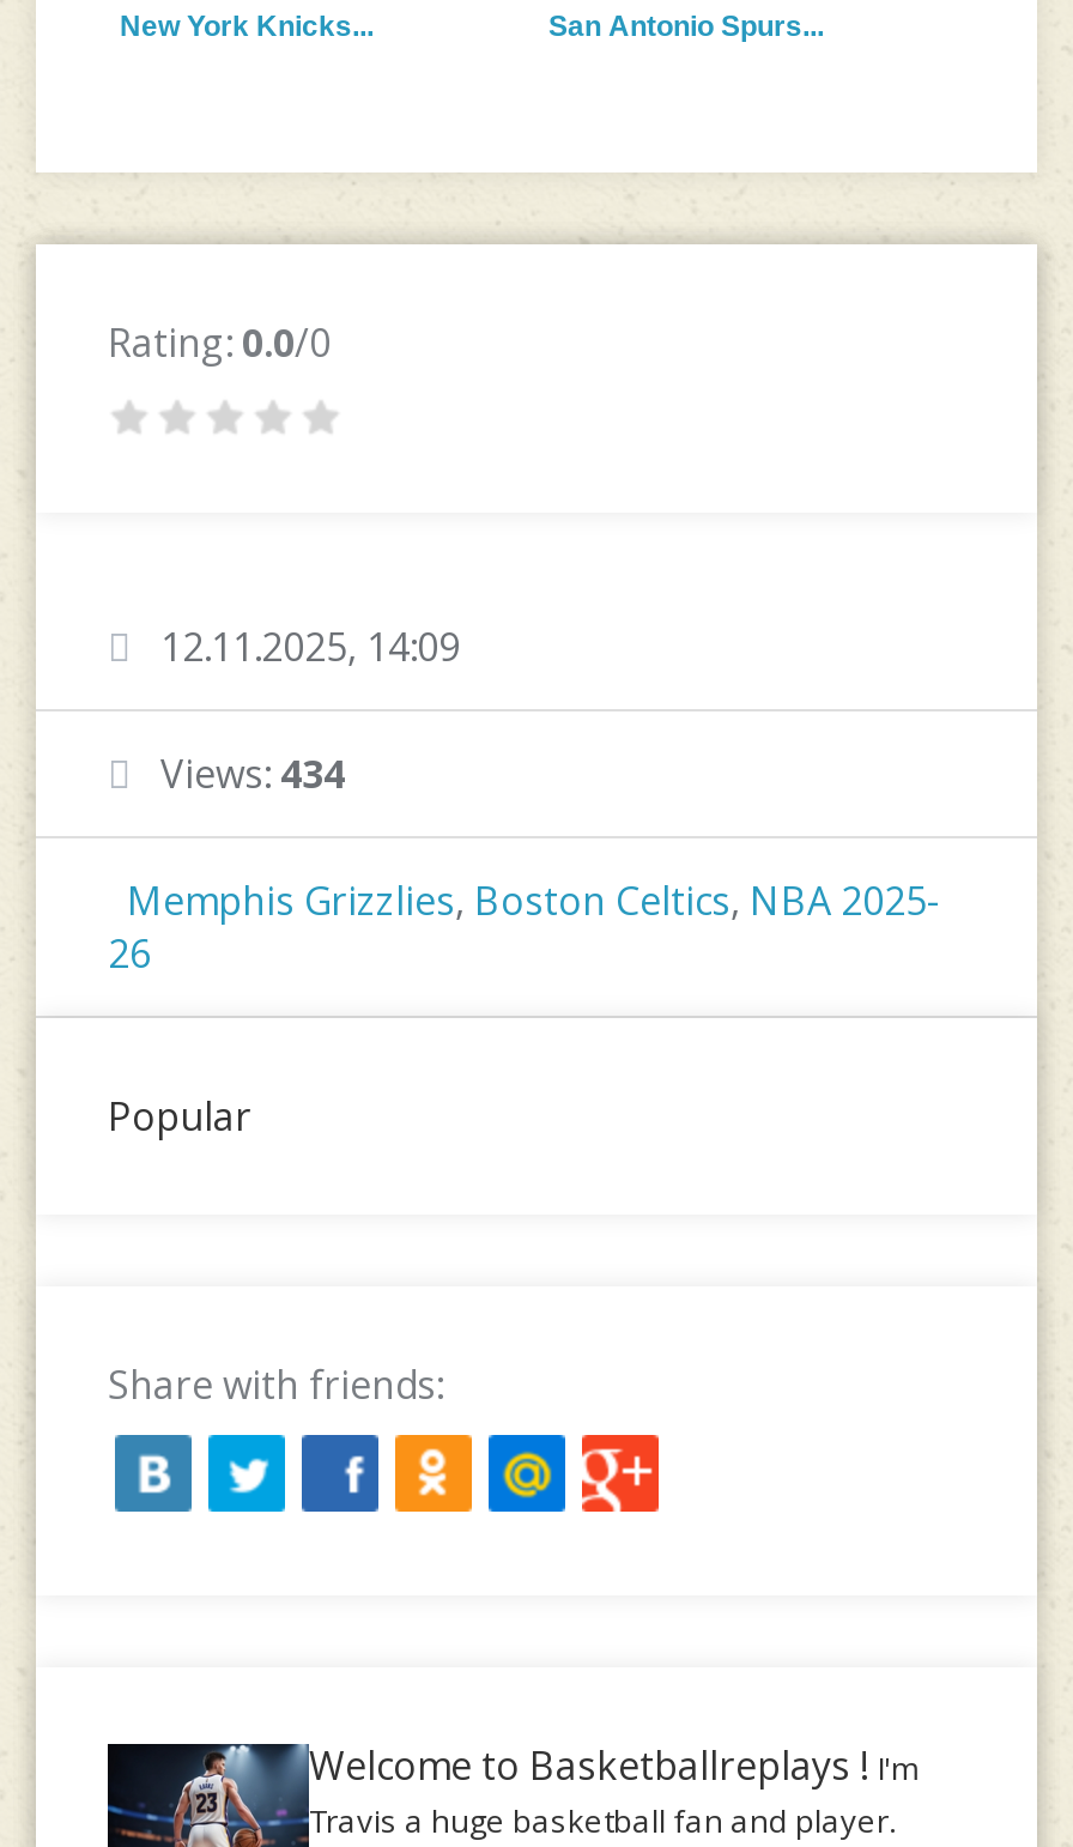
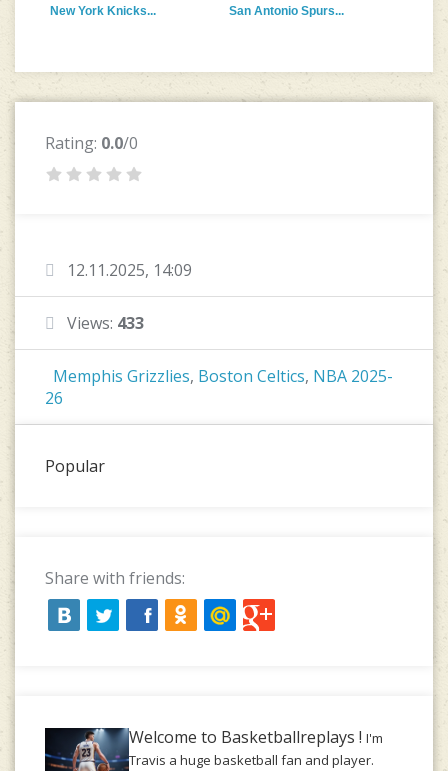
- Views: 434
+ Views: 433
